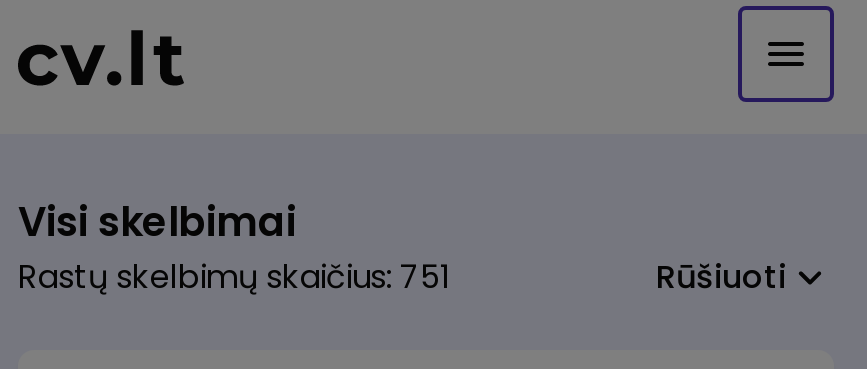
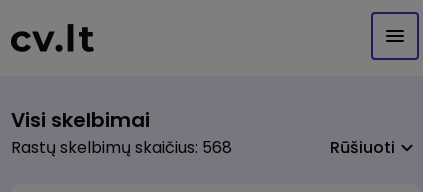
- Rastų skelbimų skaičius: 751
+ Rastų skelbimų skaičius: 568
